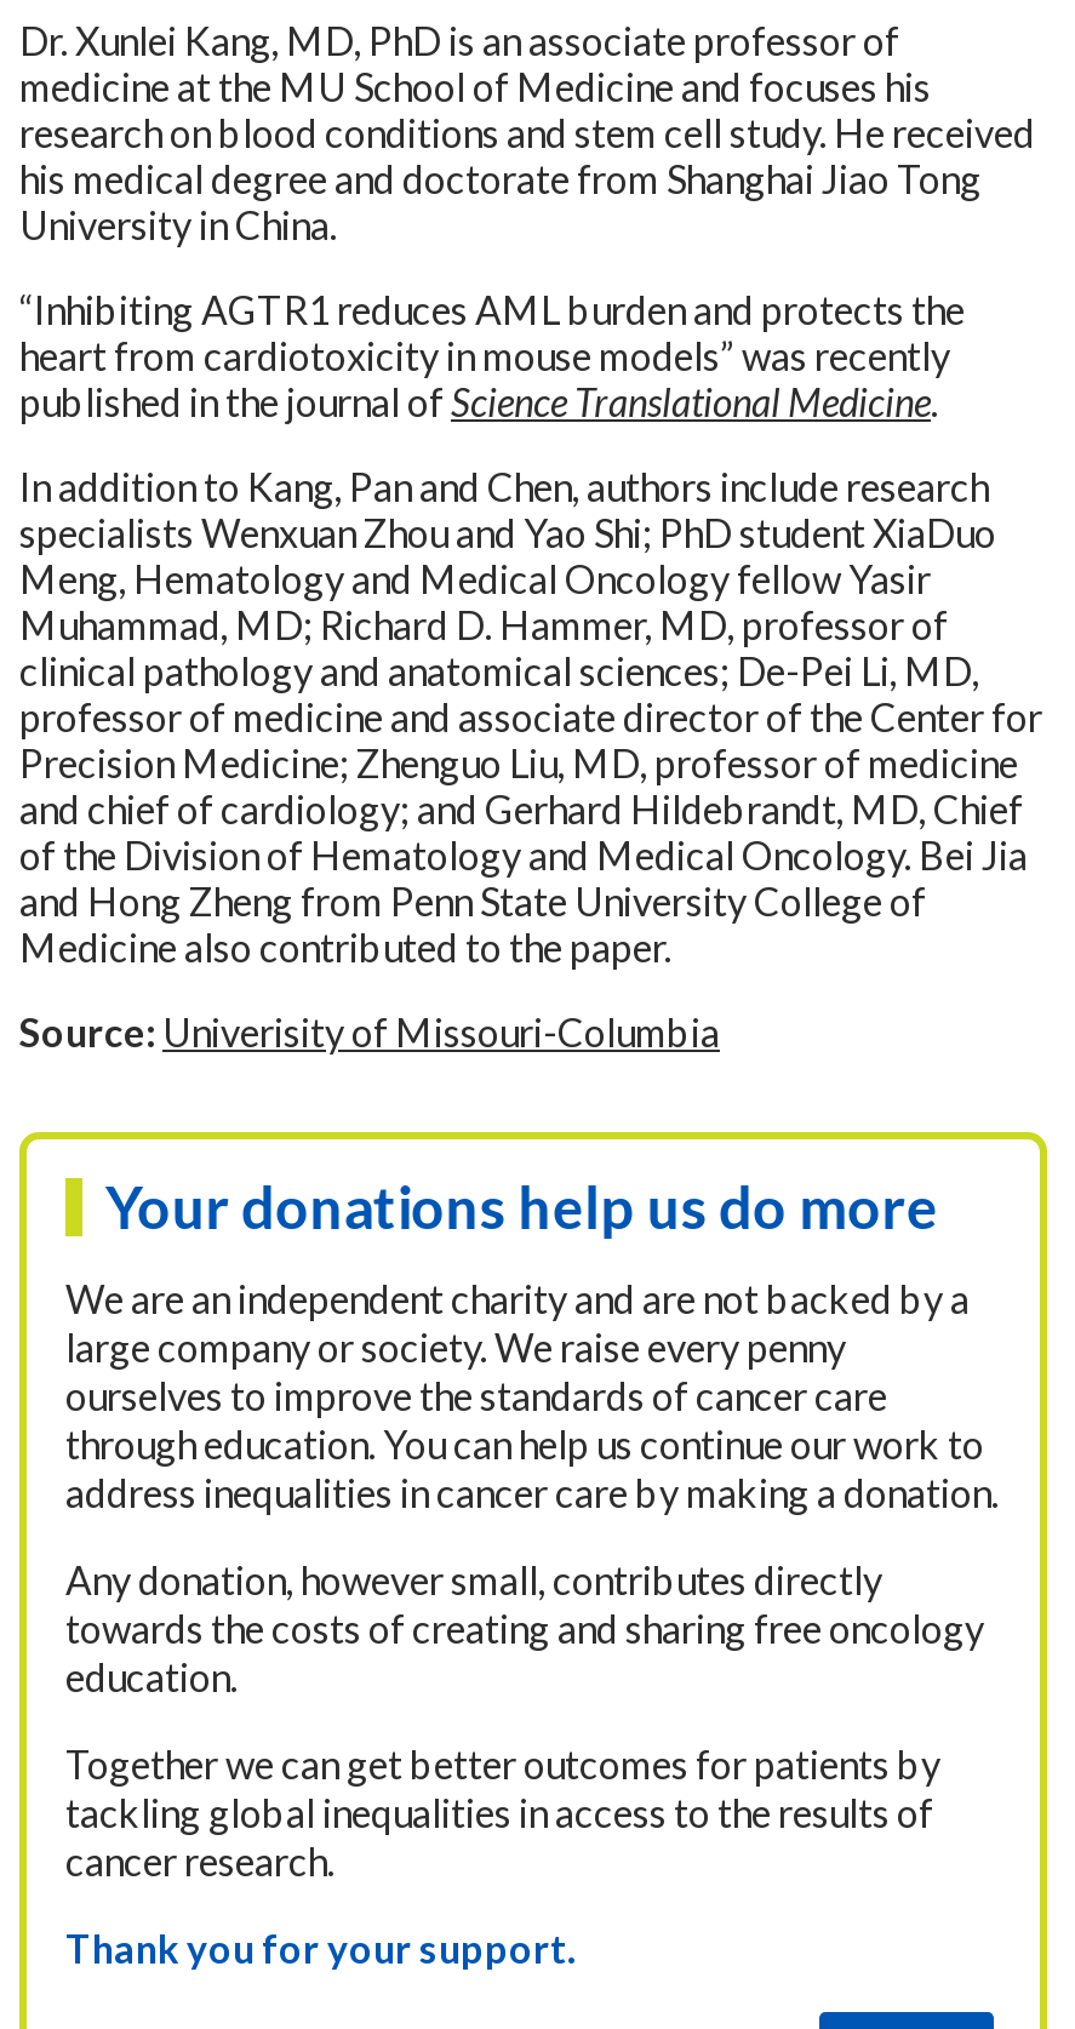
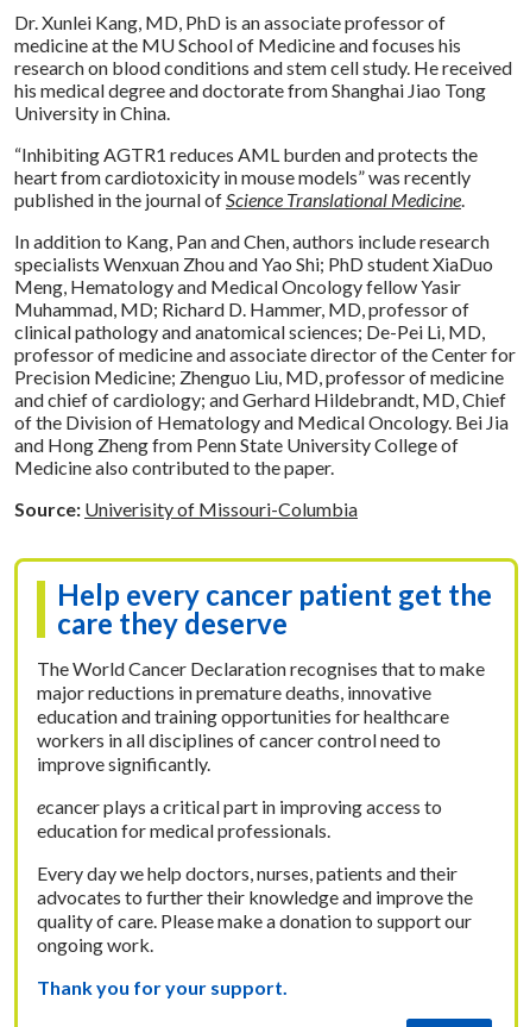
- Your donations help us do more
+ Help every cancer patient get the
+ care they deserve

- We are an independent charity and are not backed by a
- large company or society. We raise every penny
- ourselves to improve the standards of cancer care
- through education. You can help us continue our work to
- address inequalities in cancer care by making a donation.
+ The World Cancer Declaration recognises that to make
+ major reductions in premature deaths, innovative
+ education and training opportunities for healthcare
+ workers in all disciplines of cancer control need to
+ improve significantly.

- Any donation, however small, contributes directly
- towards the costs of creating and sharing free oncology
- education.
+ ecancer plays a critical part in improving access to
+ education for medical professionals.

- Together we can get better outcomes for patients by
- tackling global inequalities in access to the results of
- cancer research.
+ Every day we help doctors, nurses, patients and their
+ advocates to further their knowledge and improve the
+ quality of care. Please make a donation to support our
+ ongoing work.
